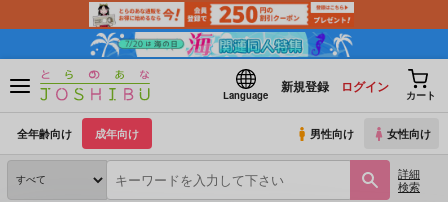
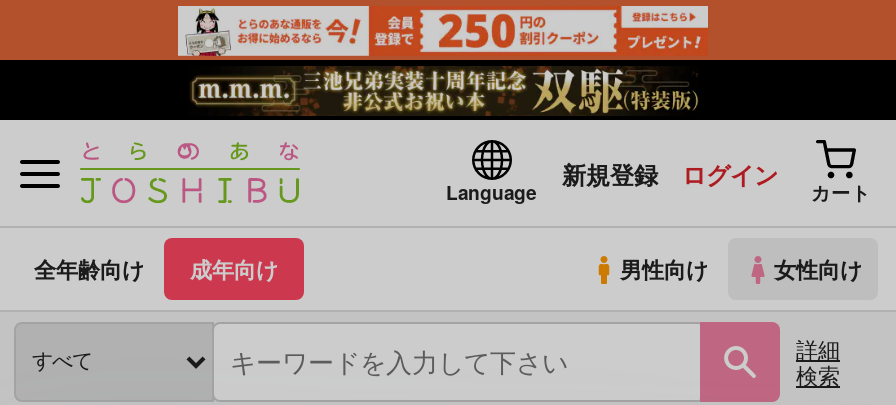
- [image]
+ [image]
